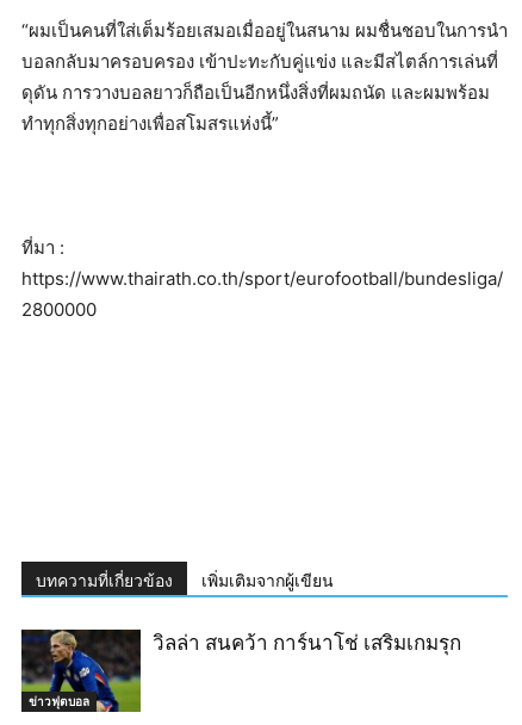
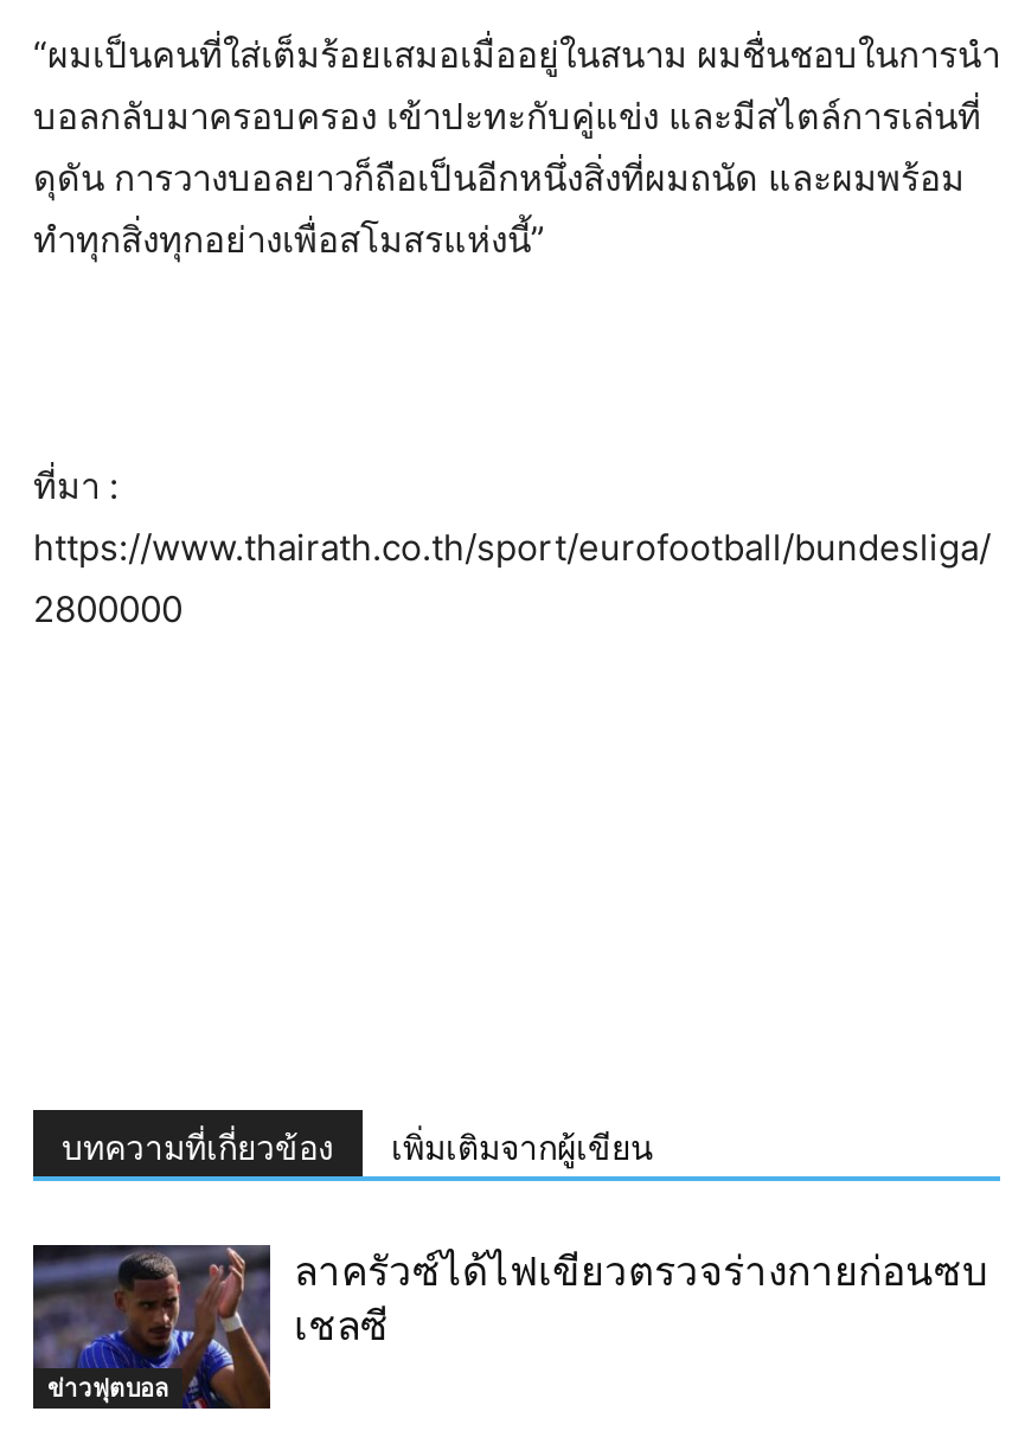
- [image]
- วิลล่า สนคว้า การ์นาโช่ เสริมเกมรุก
+ [image]
+ ลาครัวซ์ได้ไฟเขียวตรวจร่างกายก่อนซบ
+ เชลซี
